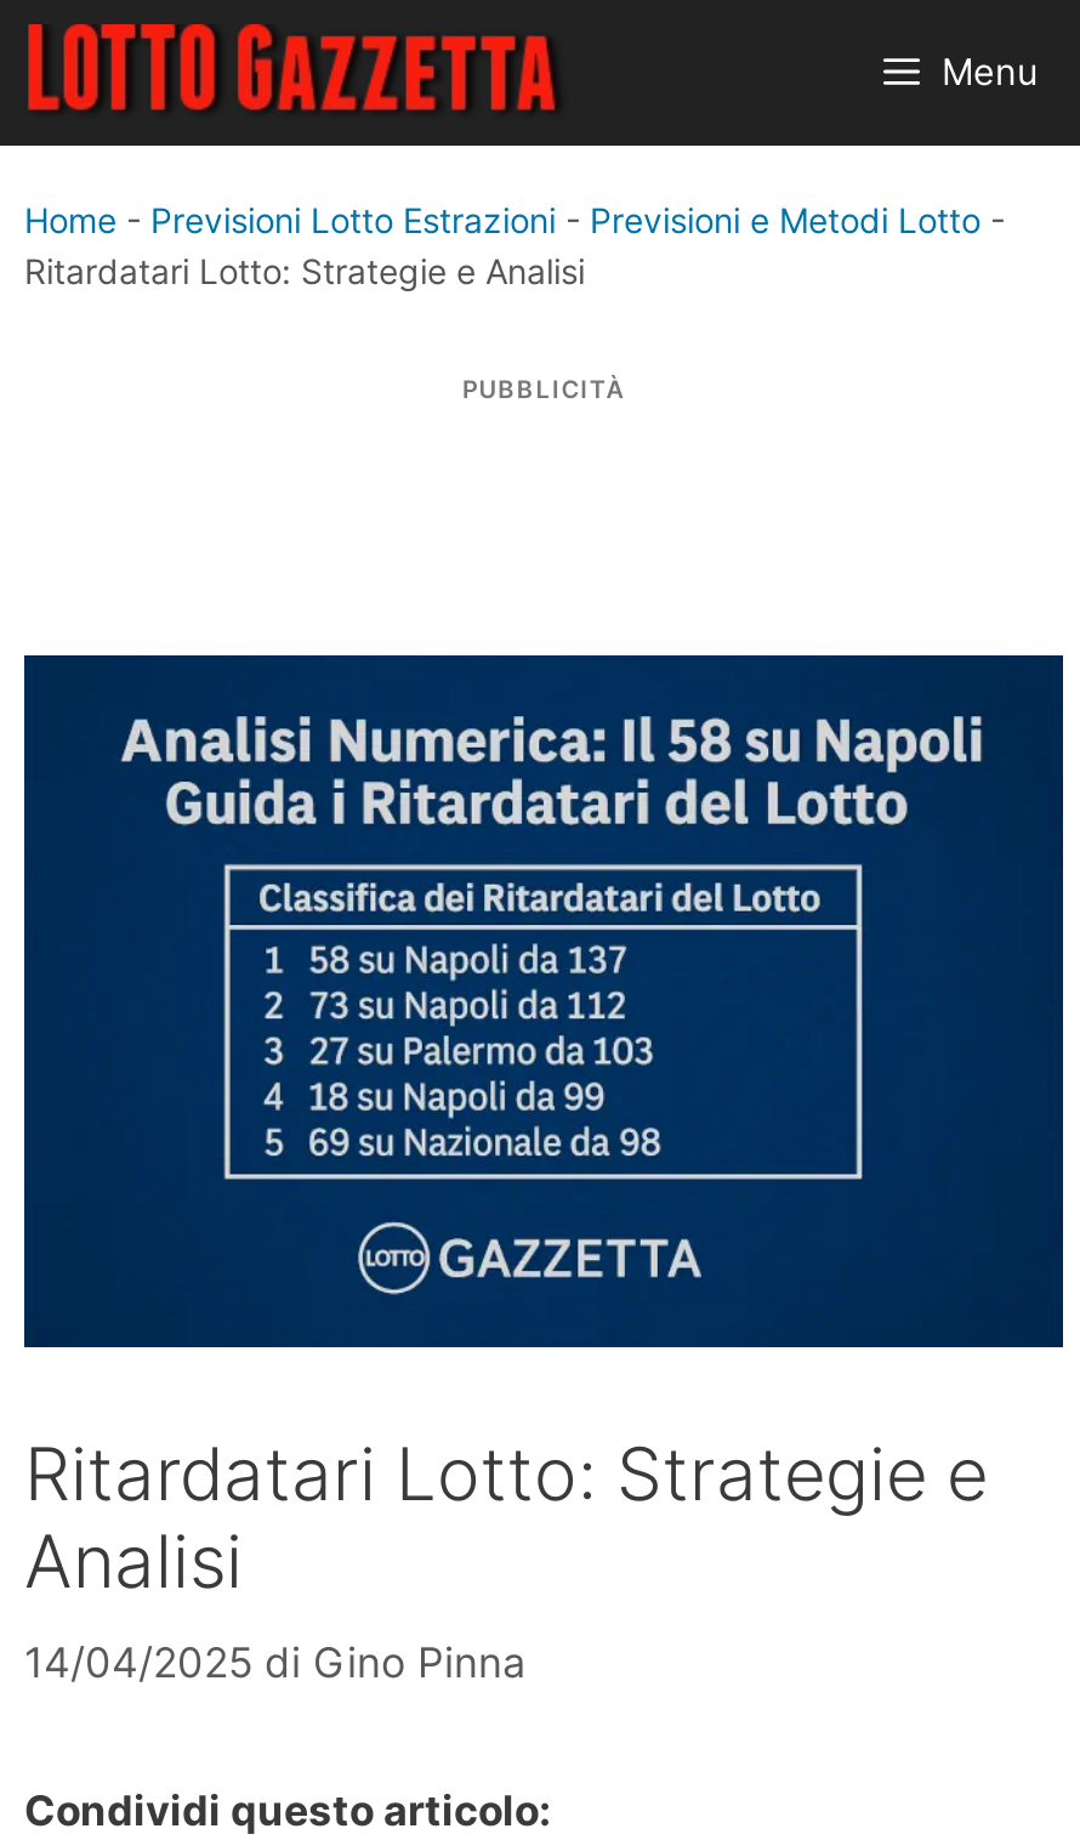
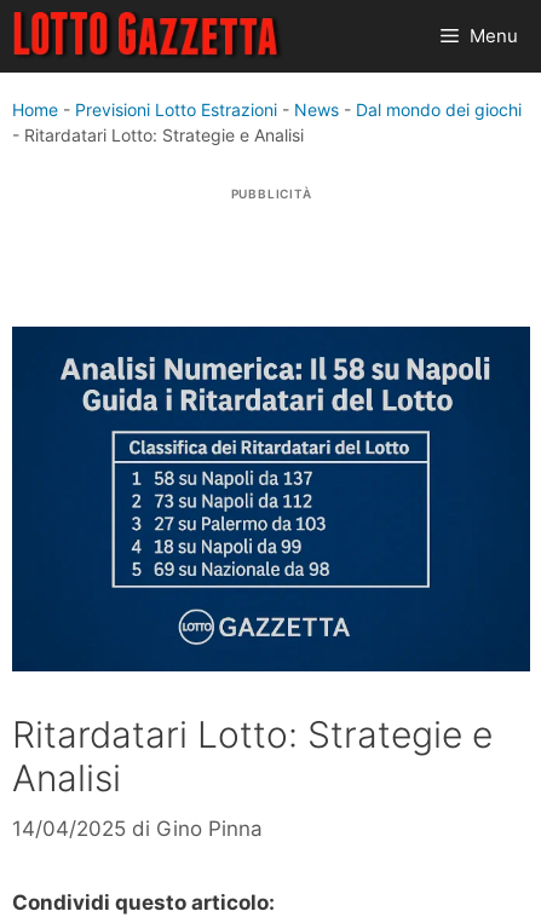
- Home - Previsioni Lotto Estrazioni - Previsioni e Metodi Lotto -
- Ritardatari Lotto: Strategie e Analisi
+ Home - Previsioni Lotto Estrazioni - News - Dal mondo dei giochi
+ - Ritardatari Lotto: Strategie e Analisi
